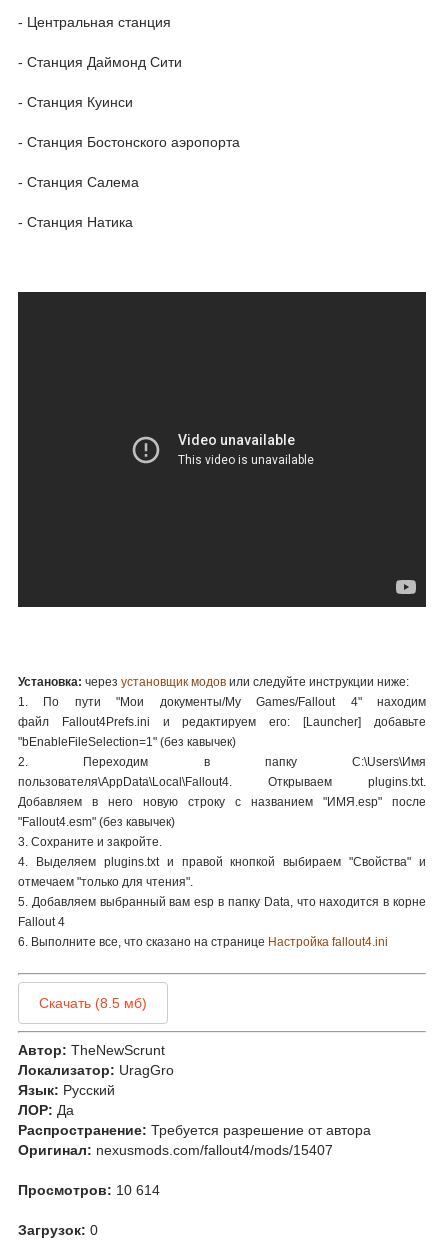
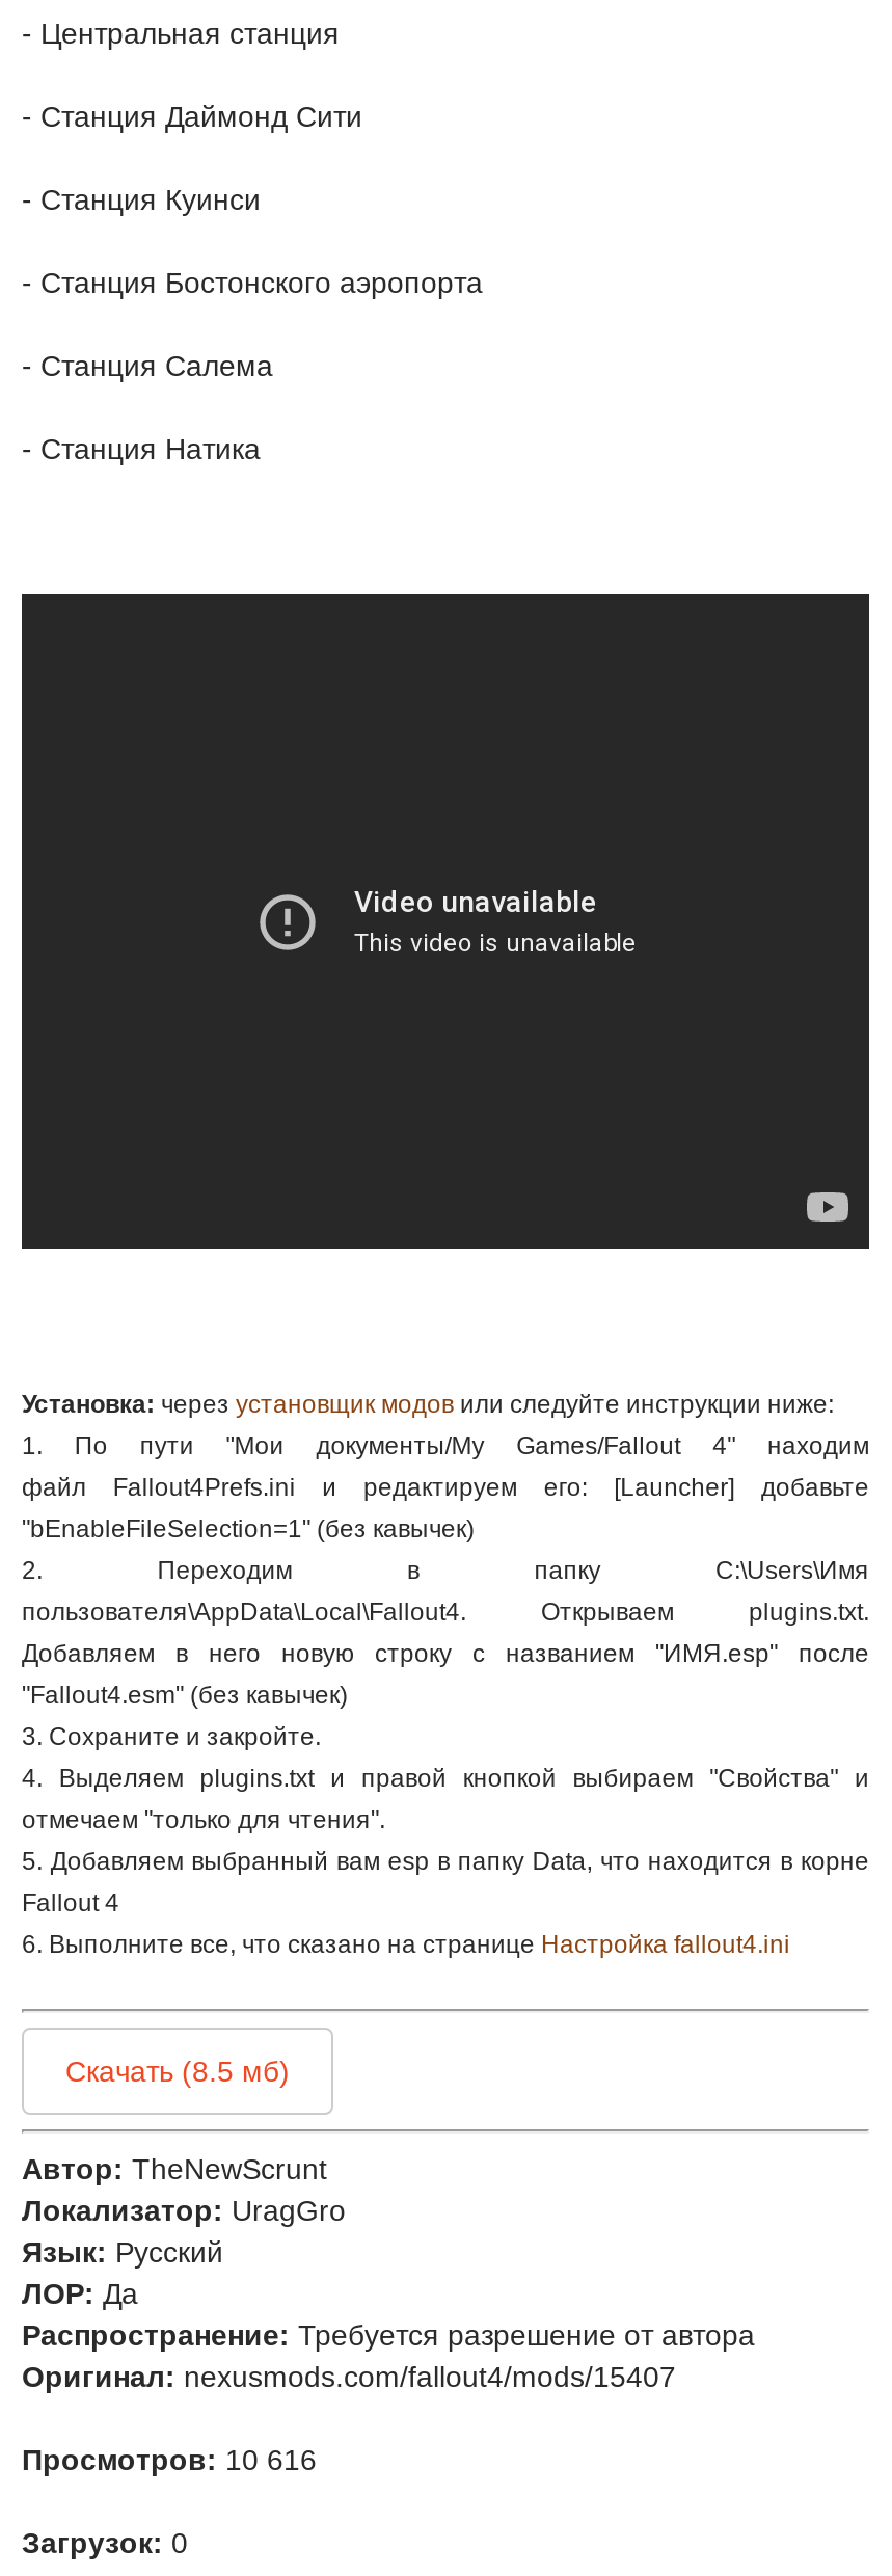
- Просмотров: 10 614
+ Просмотров: 10 616
